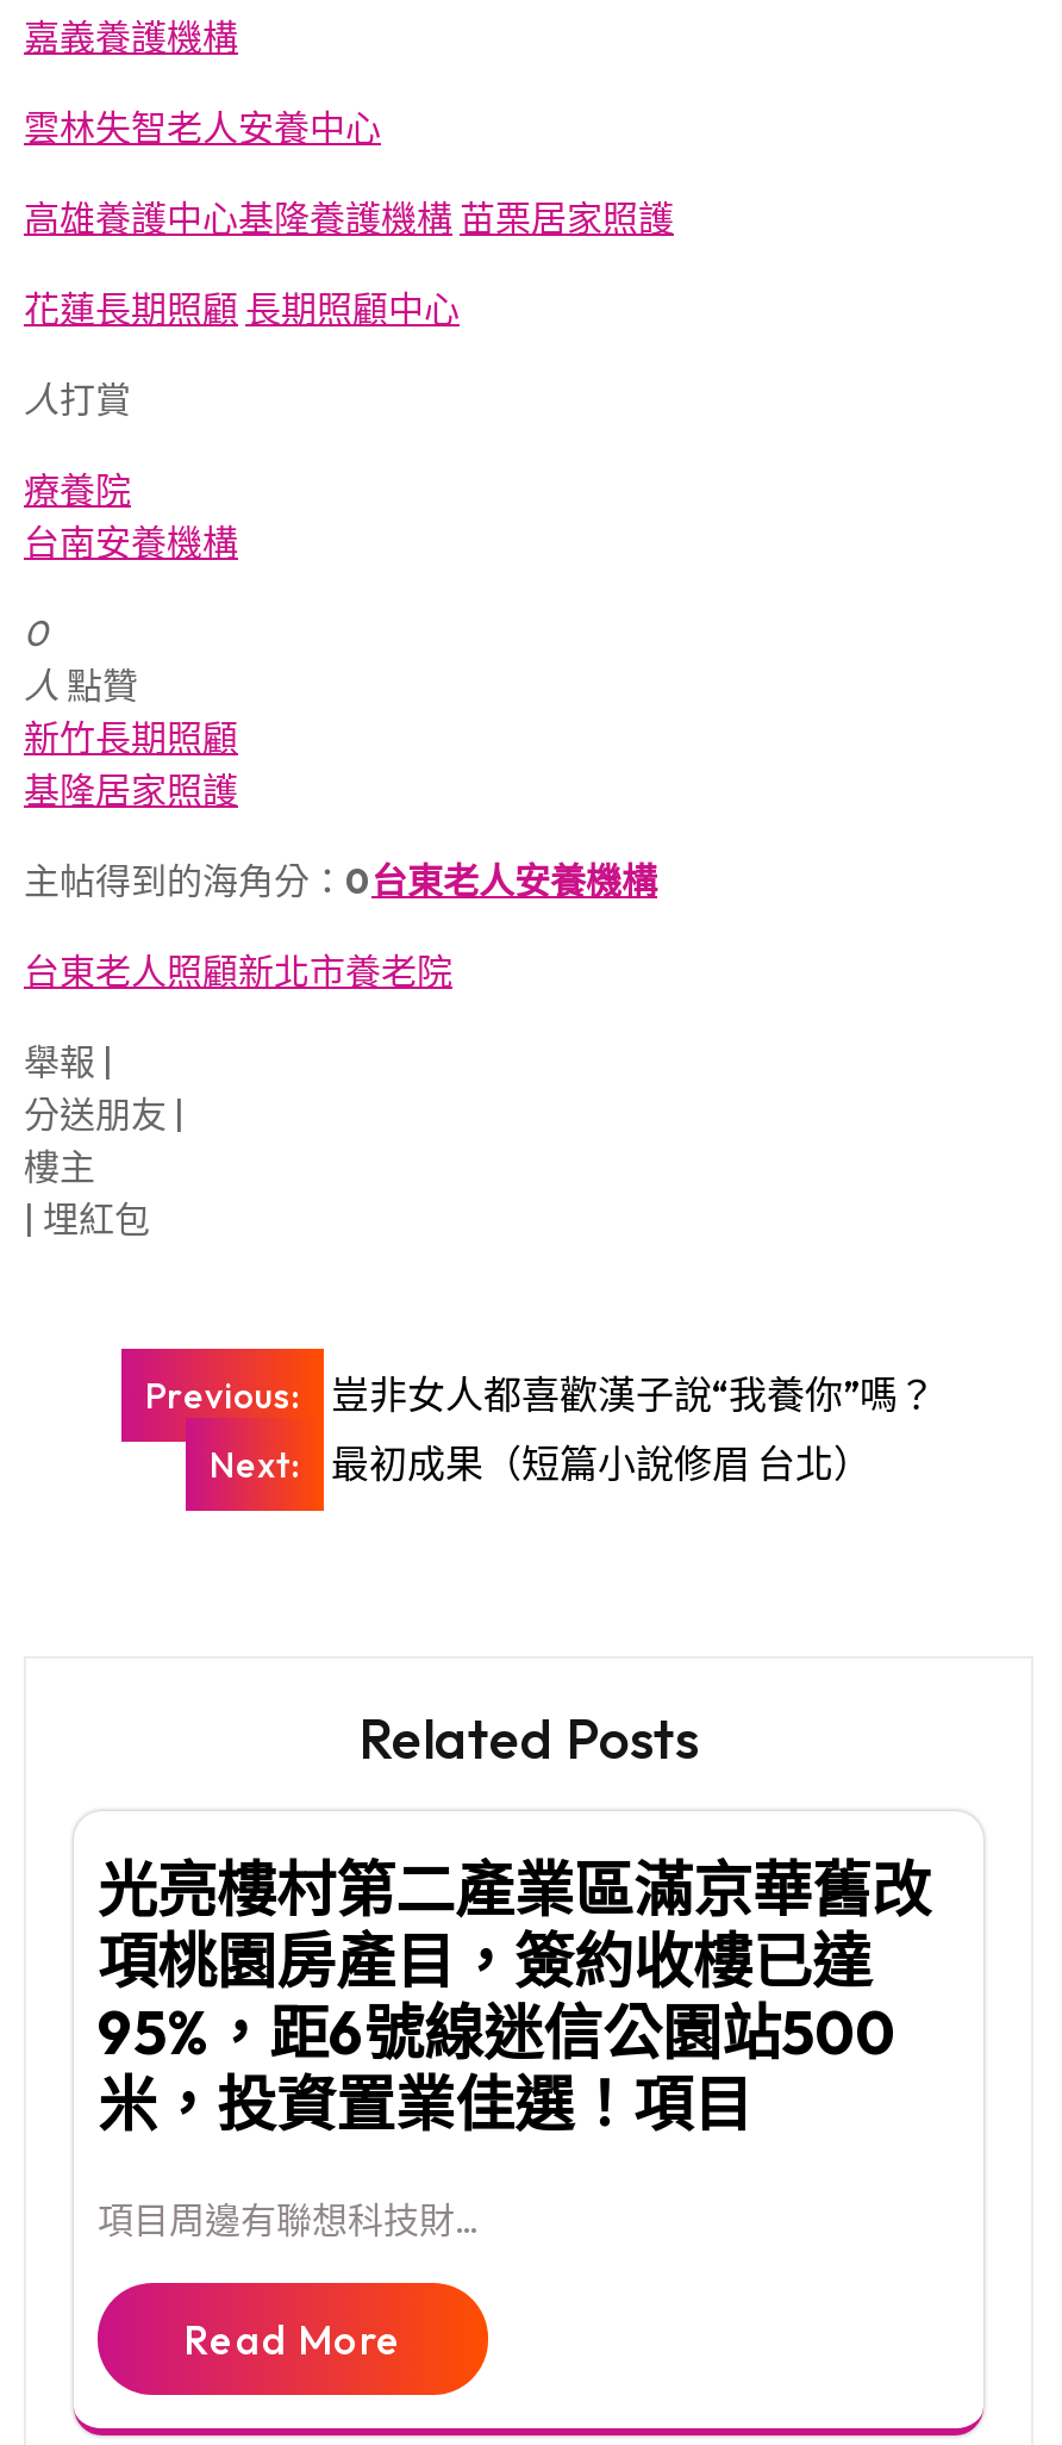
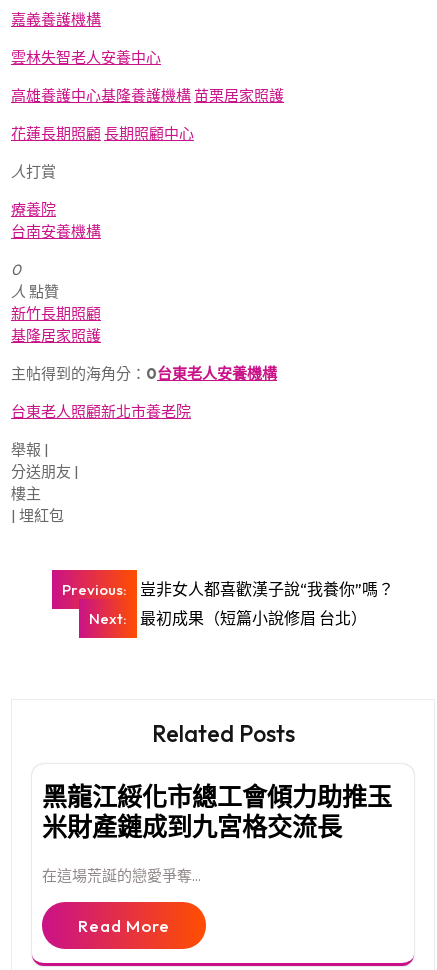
- 光亮樓村第二產業區滿京華舊改
- 項桃園房產目，簽約收樓已達
- 95%，距6號線迷信公園站500
- 米，投資置業佳選！項目
+ 黑龍江綏化市總工會傾力助推玉
+ 米財產鏈成到九宮格交流長

- 項目周邊有聯想科技財...
+ 在這場荒誕的戀愛爭奪...
